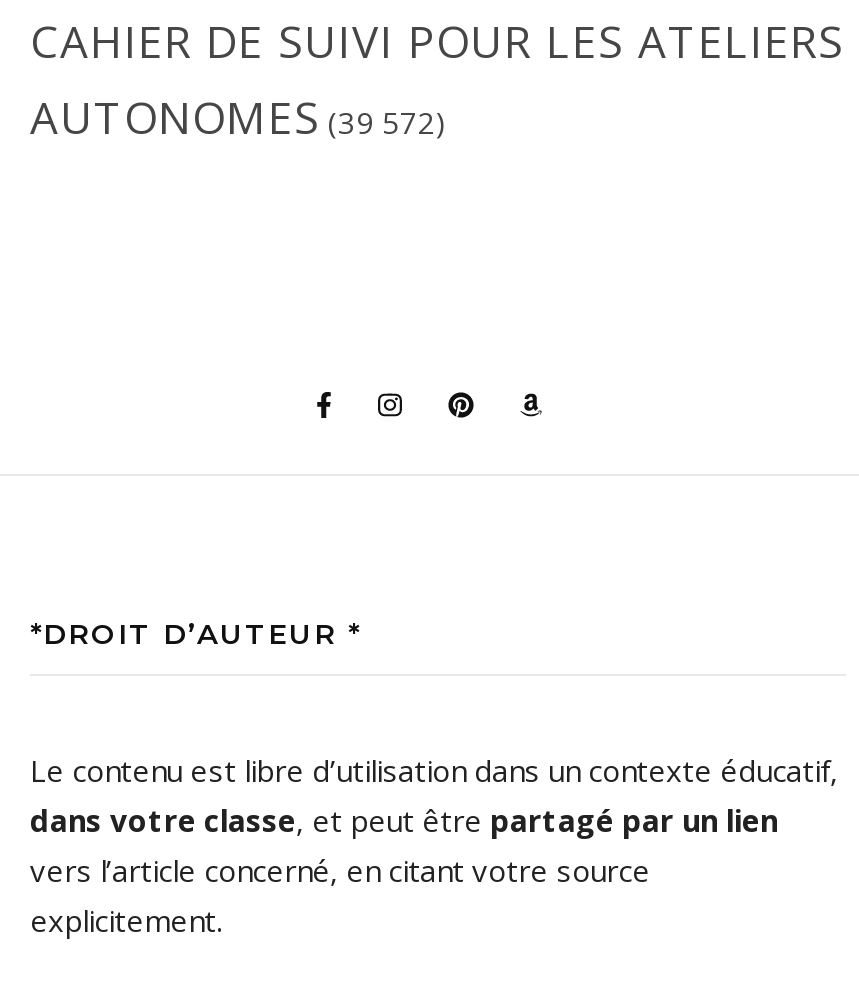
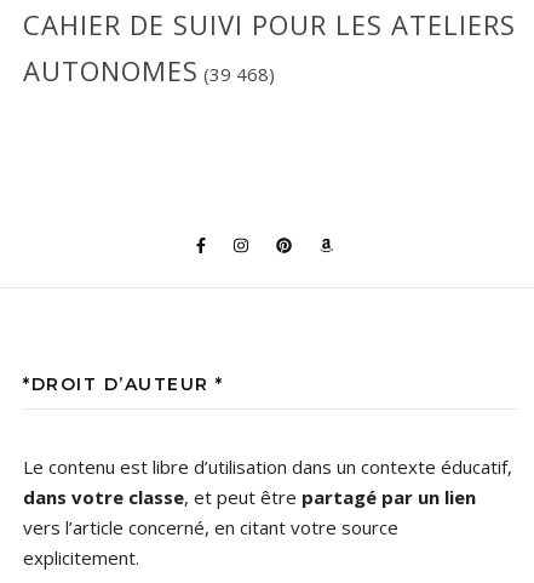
- AUTONOMES (39 572)
+ AUTONOMES (39 468)
